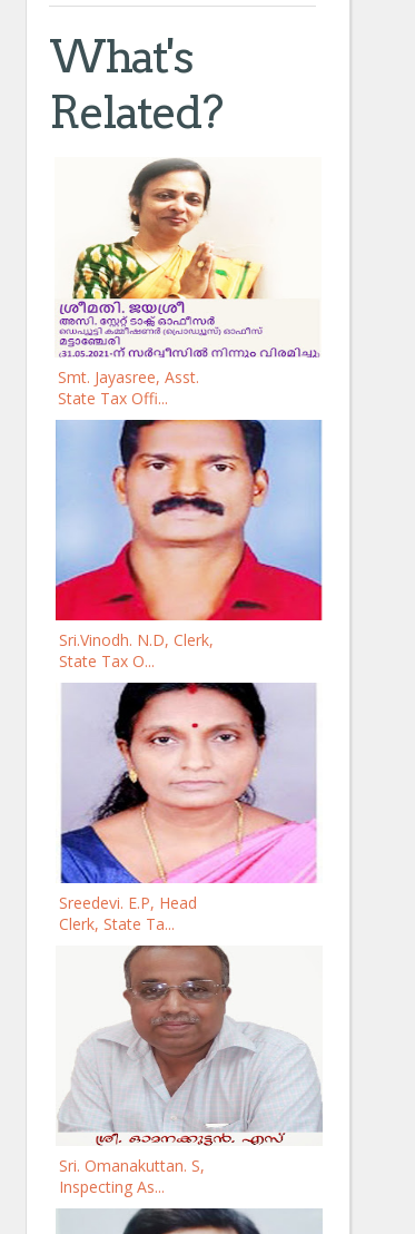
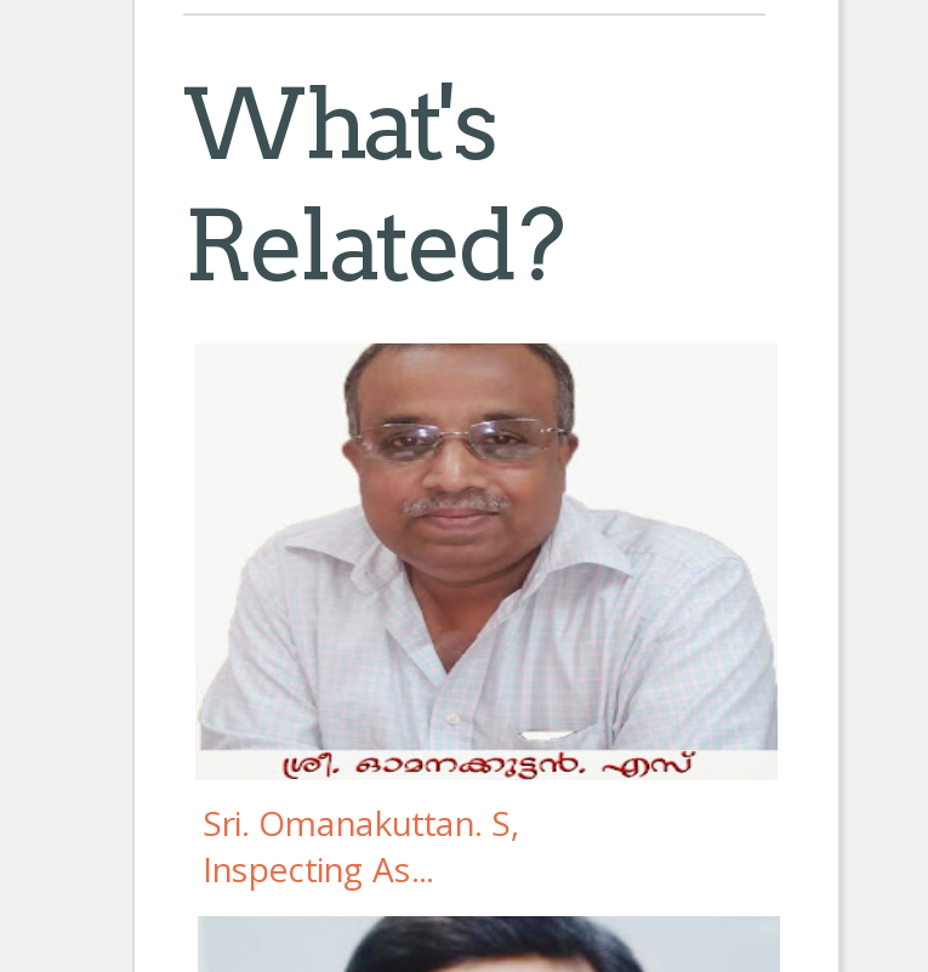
- [image]
- Smt. Jayasree, Asst.
- State Tax Offi...

- [image]
- Sri.Vinodh. N.D, Clerk,
- State Tax O...

- [image]
- Sreedevi. E.P, Head
- Clerk, State Ta...
